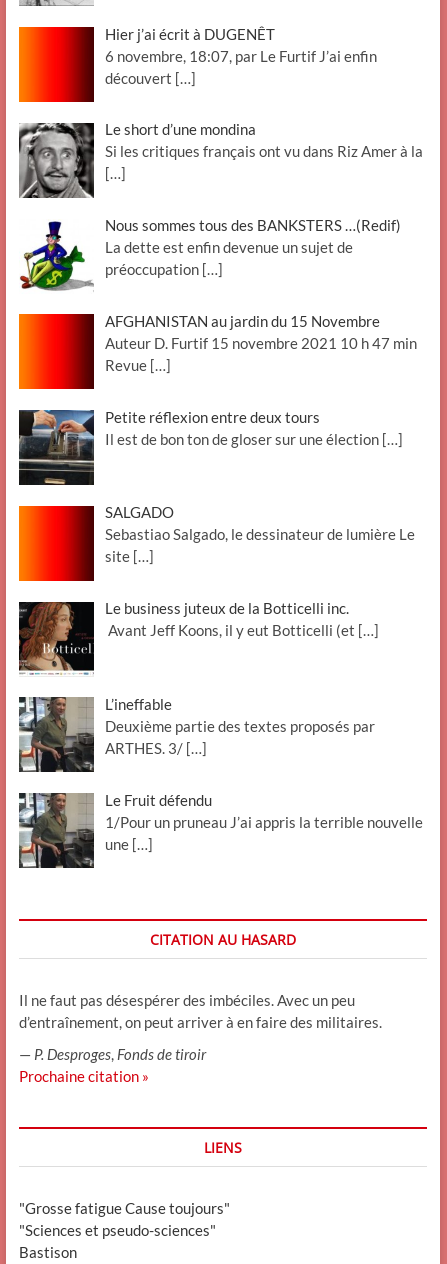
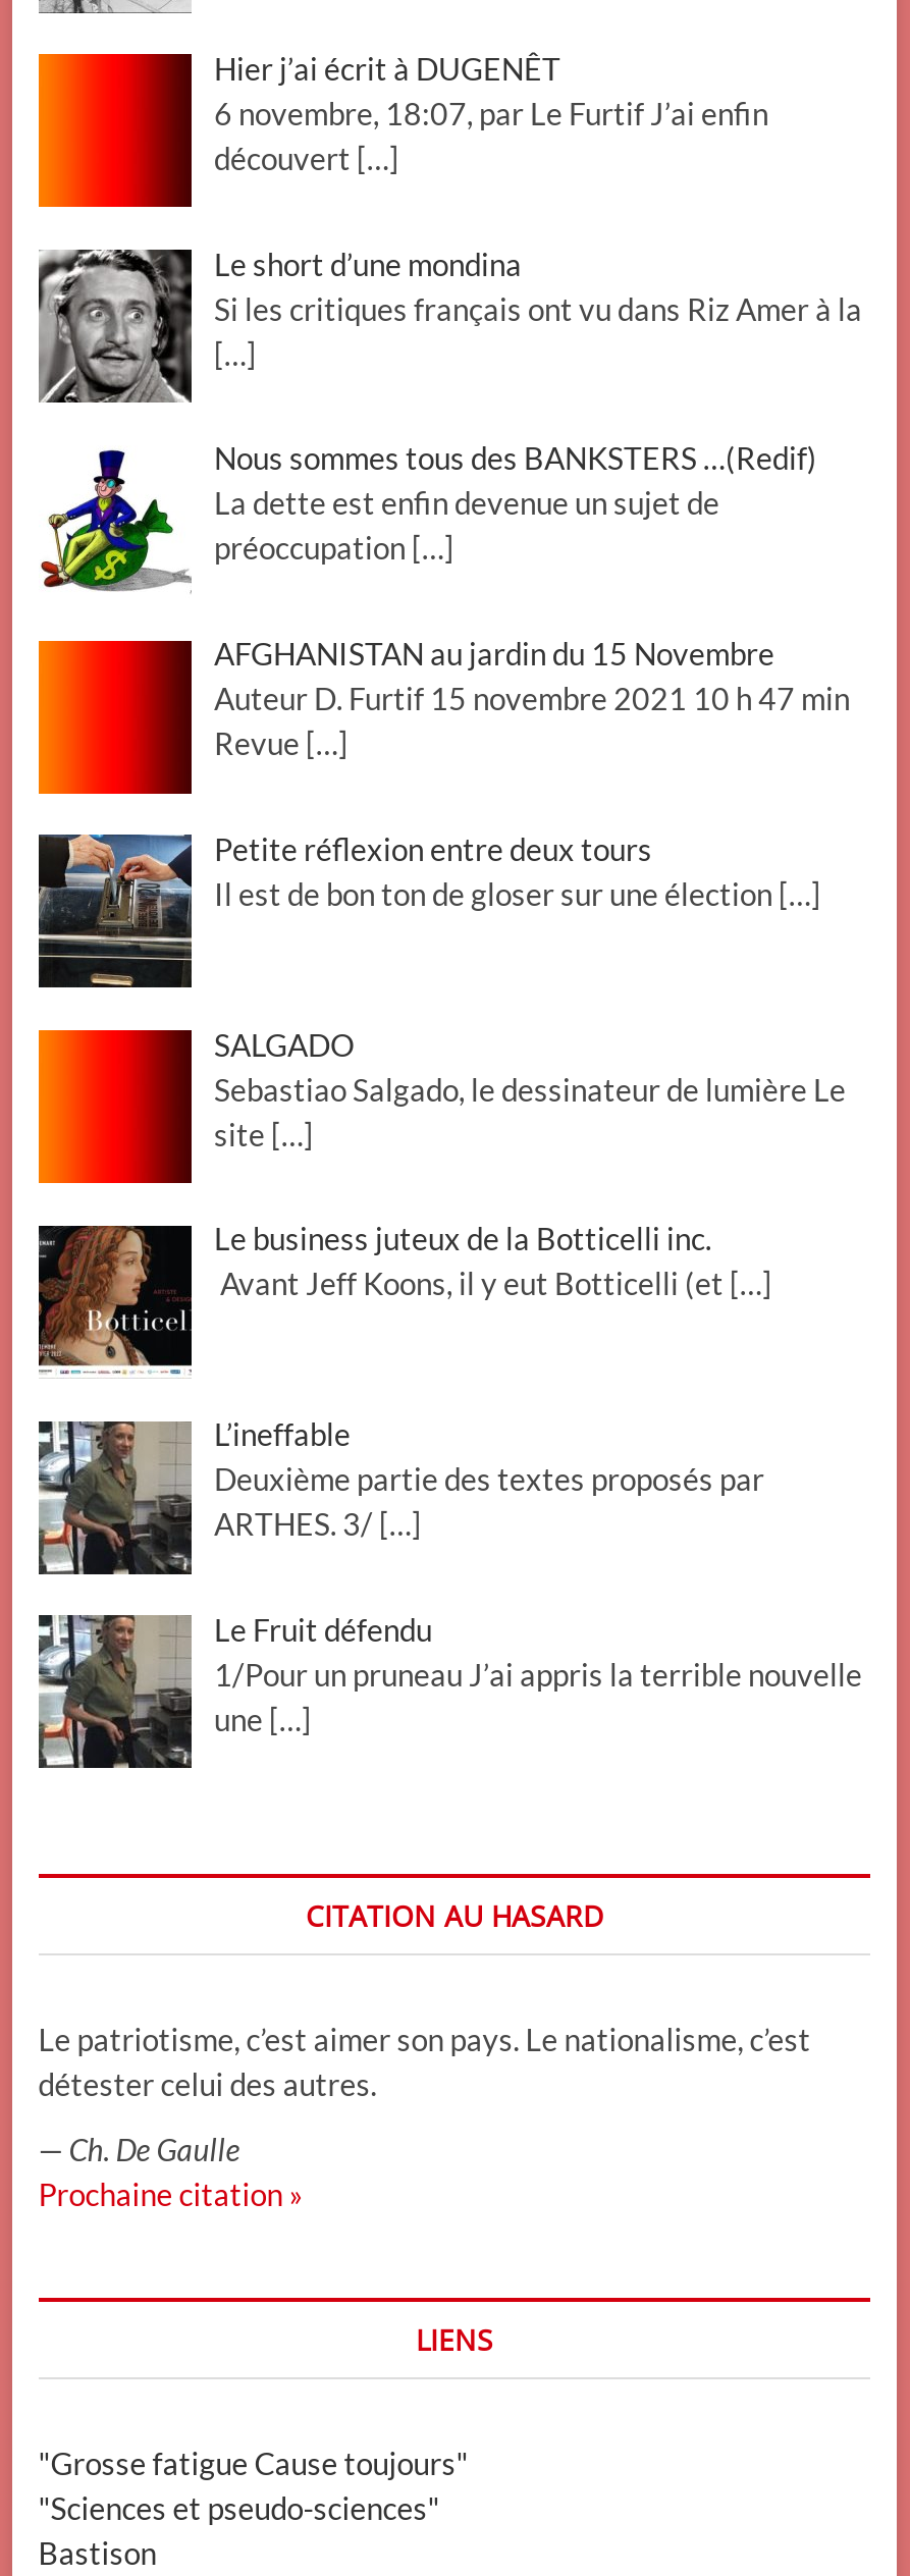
- Il ne faut pas désespérer des imbéciles. Avec un peu
- d’entraînement, on peut arriver à en faire des militaires.
+ Le patriotisme, c’est aimer son pays. Le nationalisme, c’est
+ détester celui des autres.

- — P. Desproges, Fonds de tiroir
+ — Ch. De Gaulle
